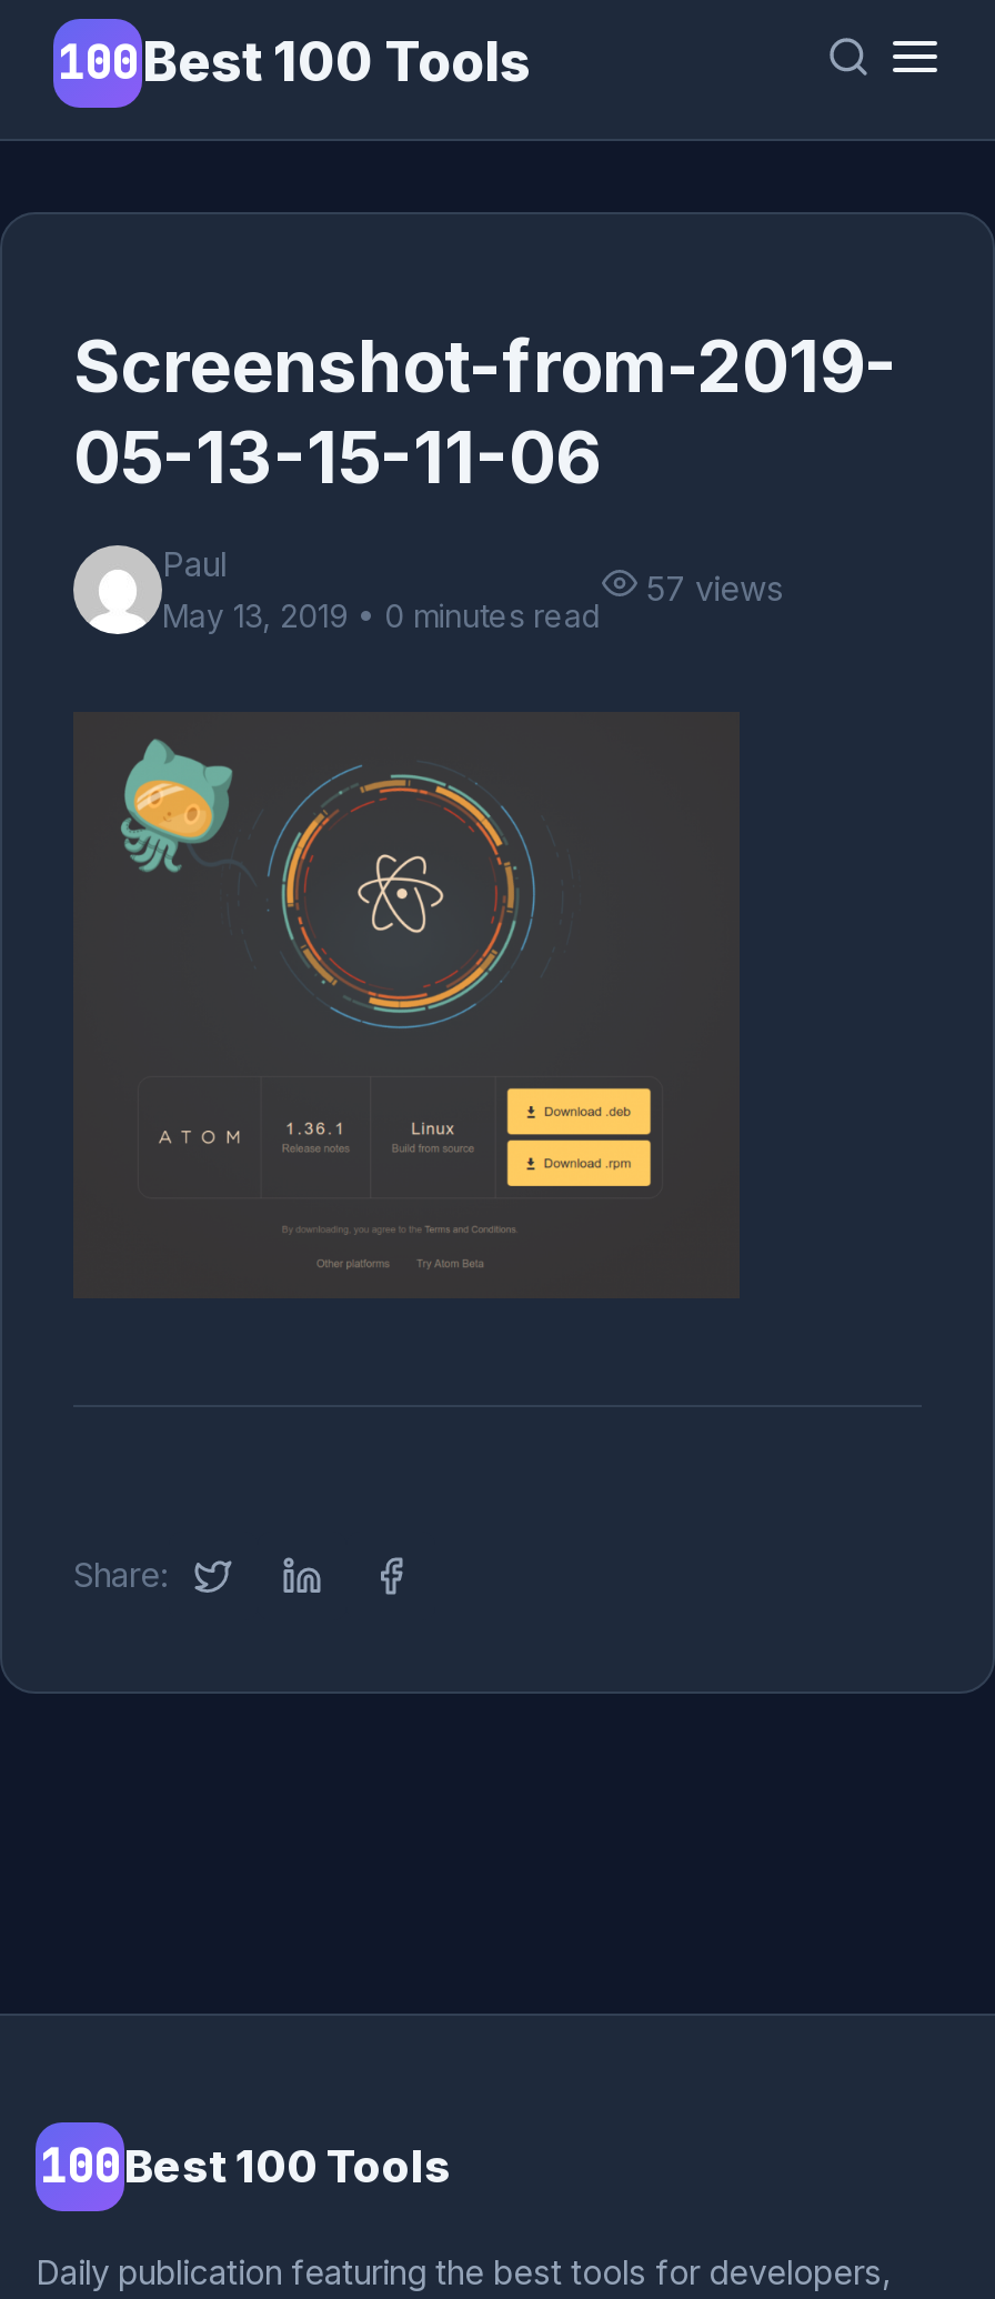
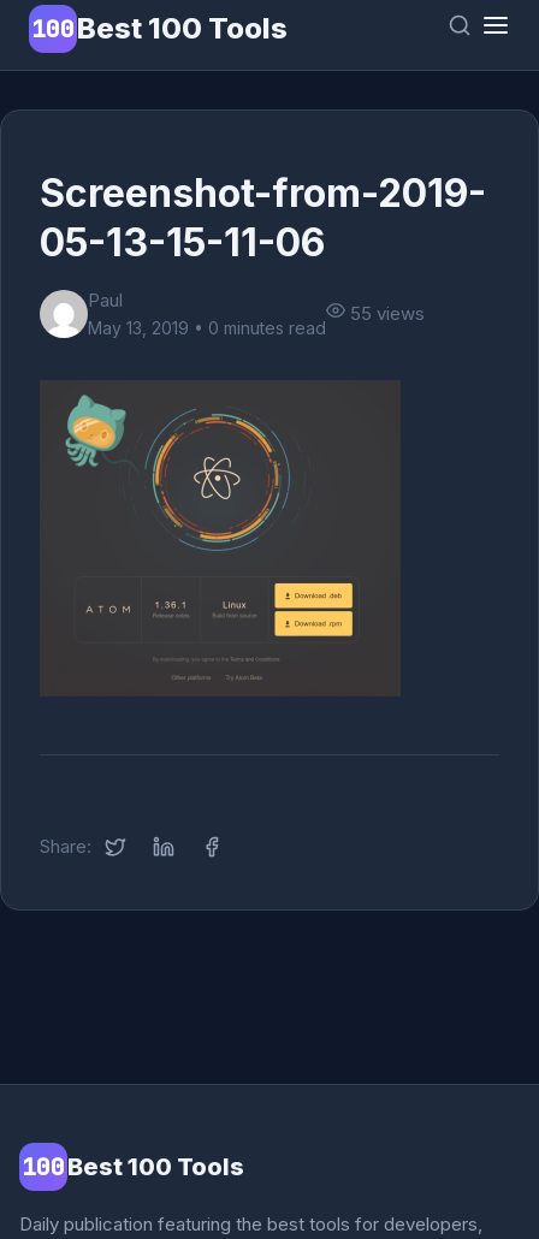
- 57 views
+ 55 views
